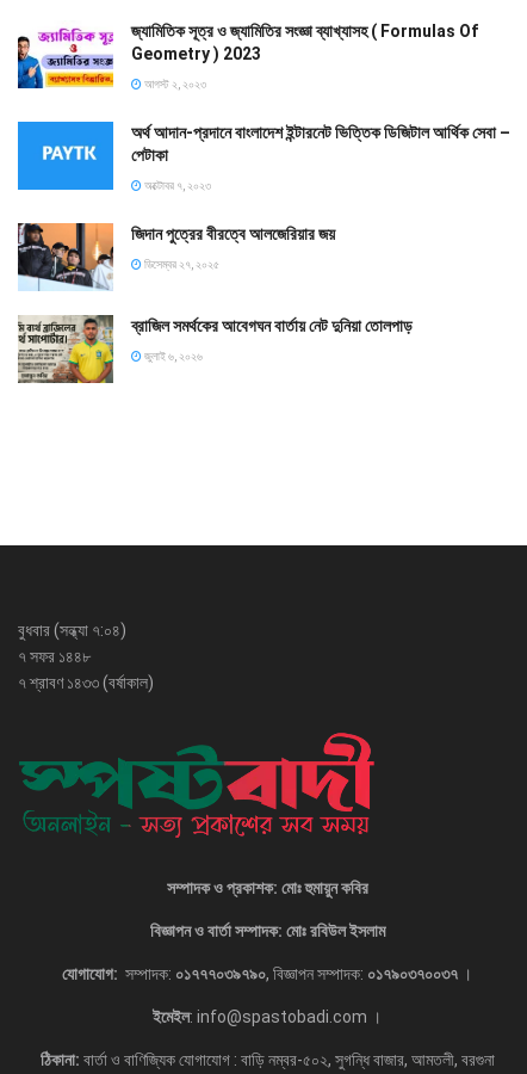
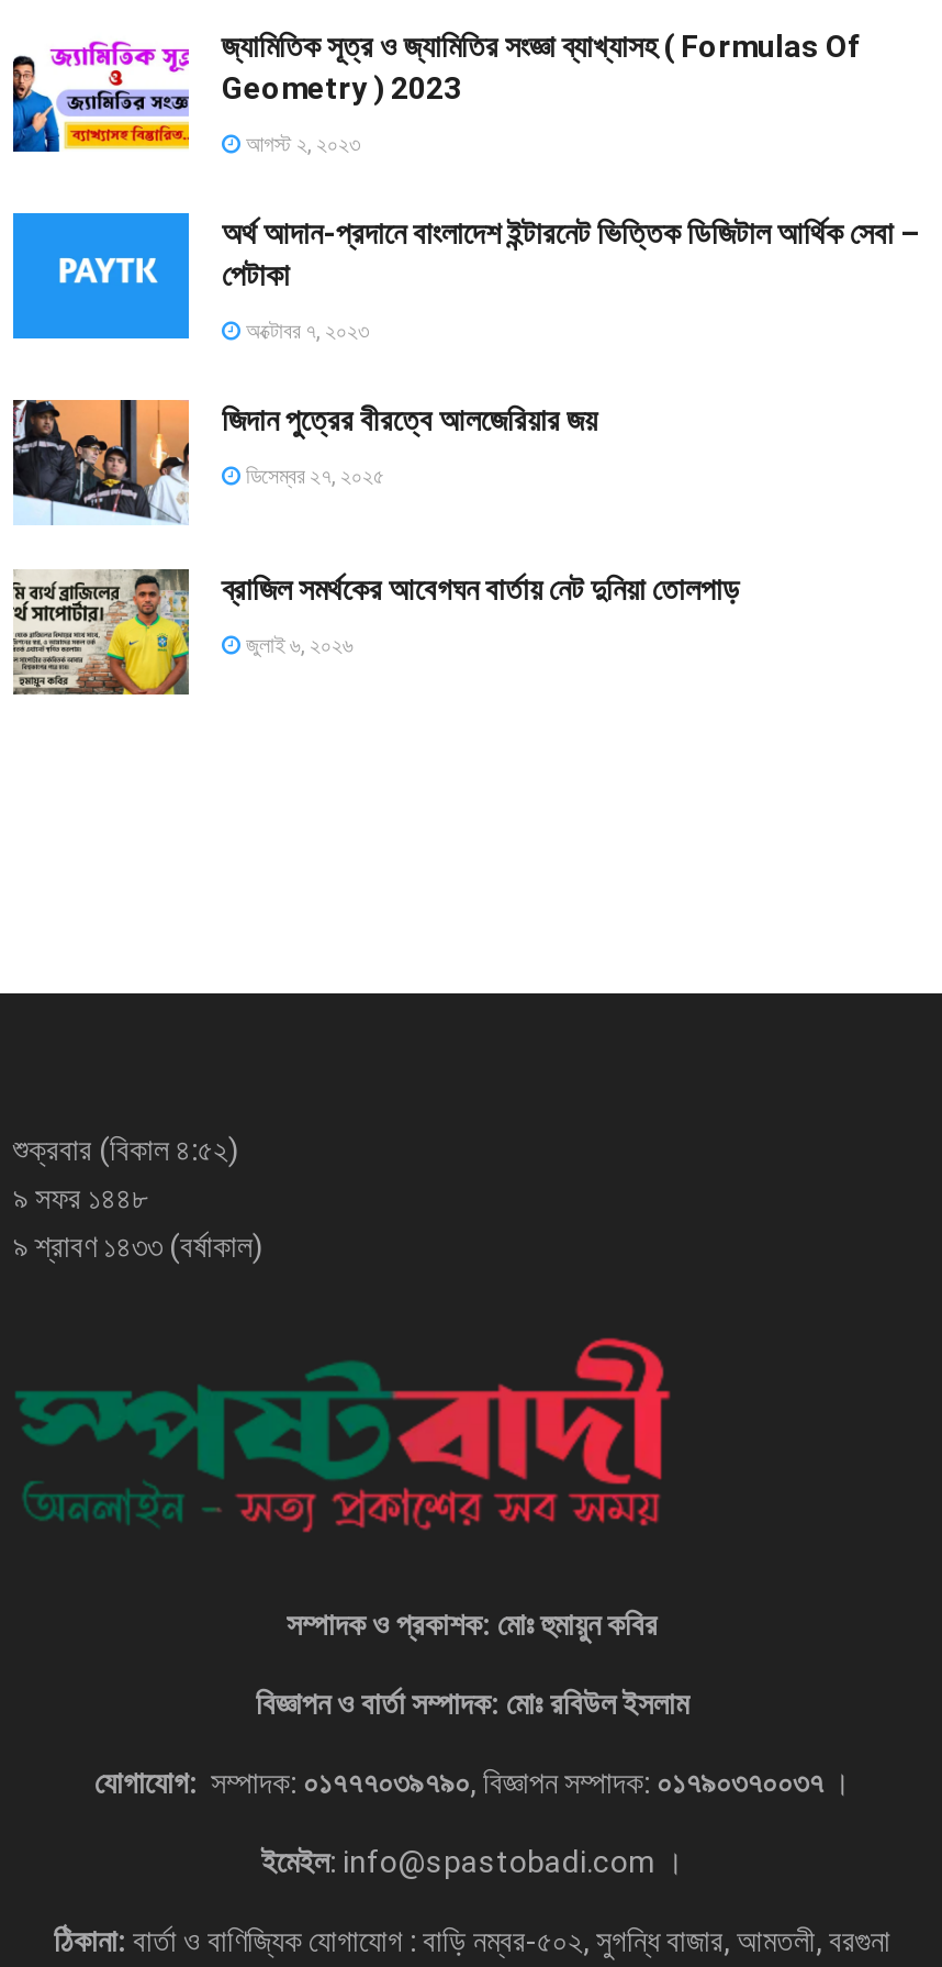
- বুধবার (সন্ধ্যা ৭:০৪)
- ৭ সফর ১৪৪৮
- ৭ শ্রাবণ ১৪৩৩ (বর্ষাকাল)
+ শুক্রবার (বিকাল ৪:৫২)
+ ৯ সফর ১৪৪৮
+ ৯ শ্রাবণ ১৪৩৩ (বর্ষাকাল)
